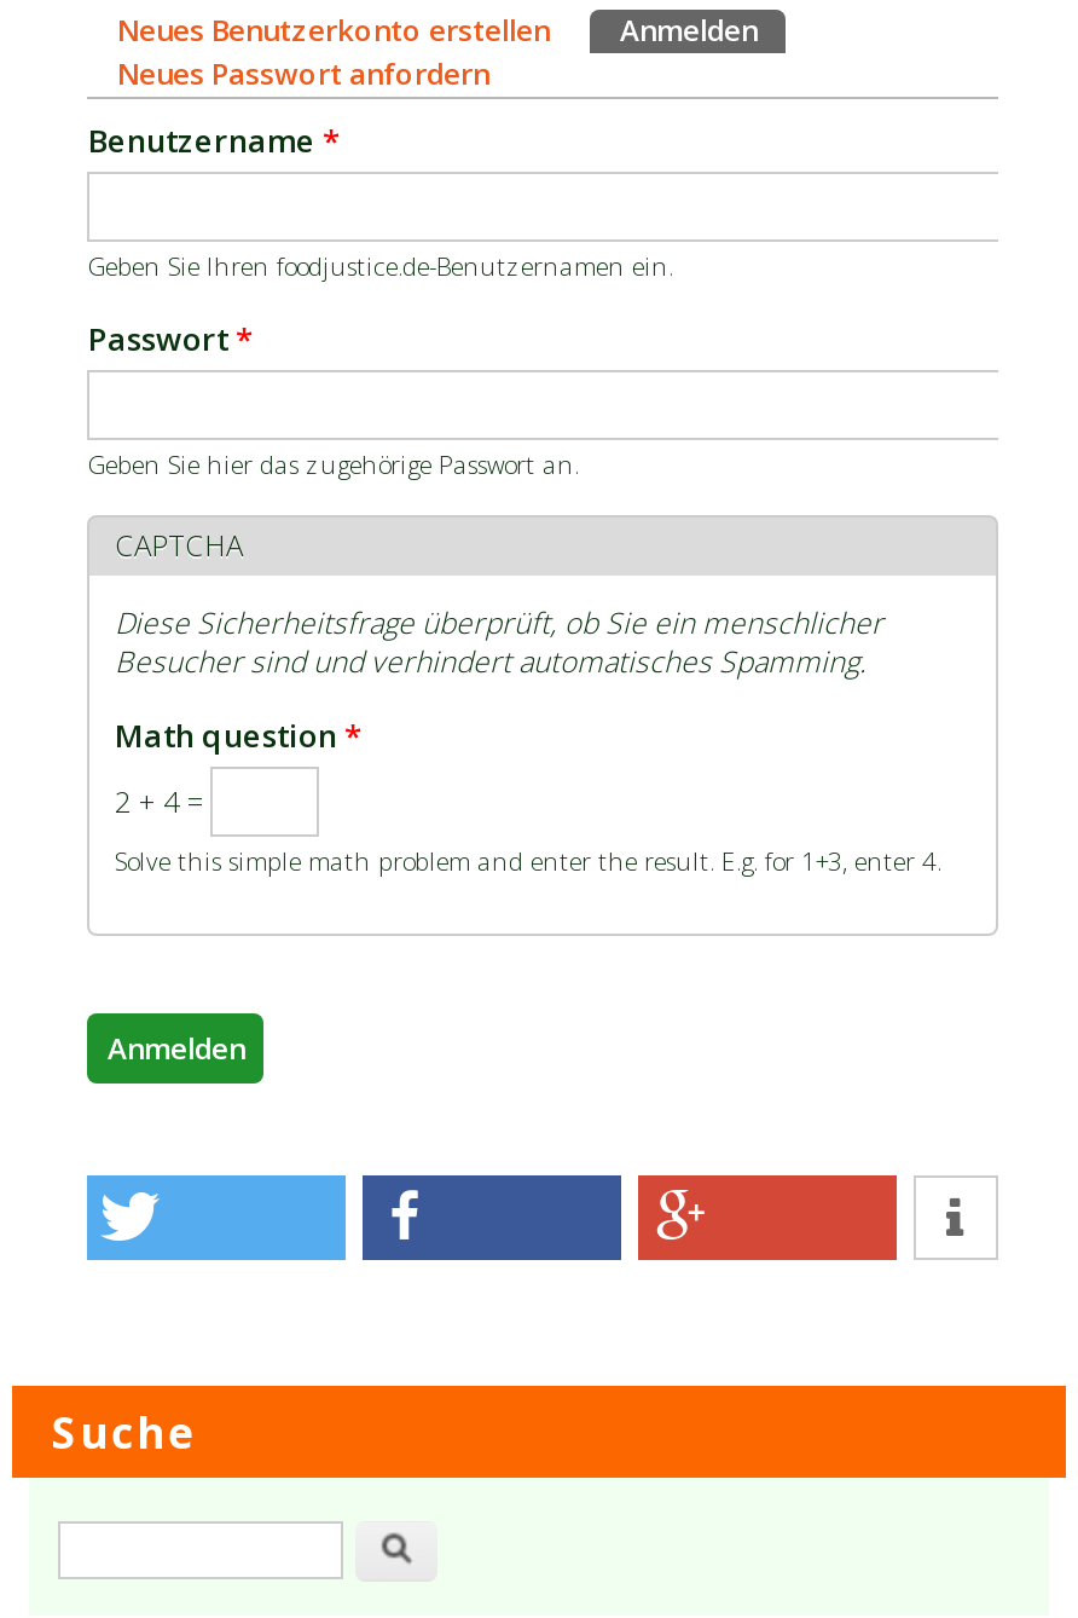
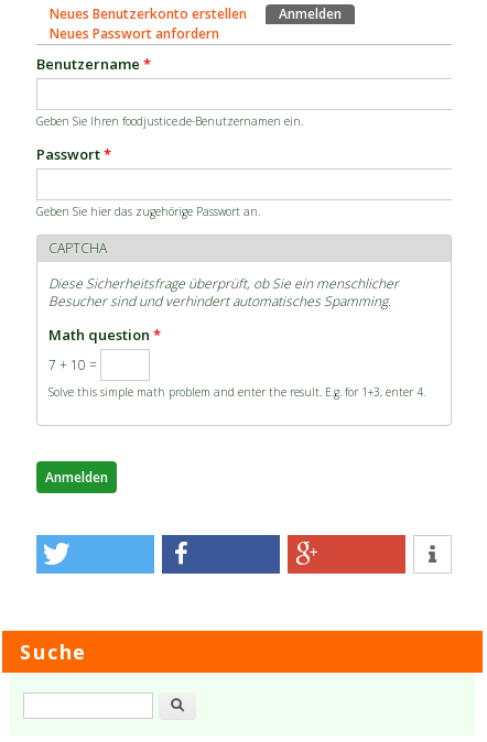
- 2 + 4 =
+ 7 + 10 =
